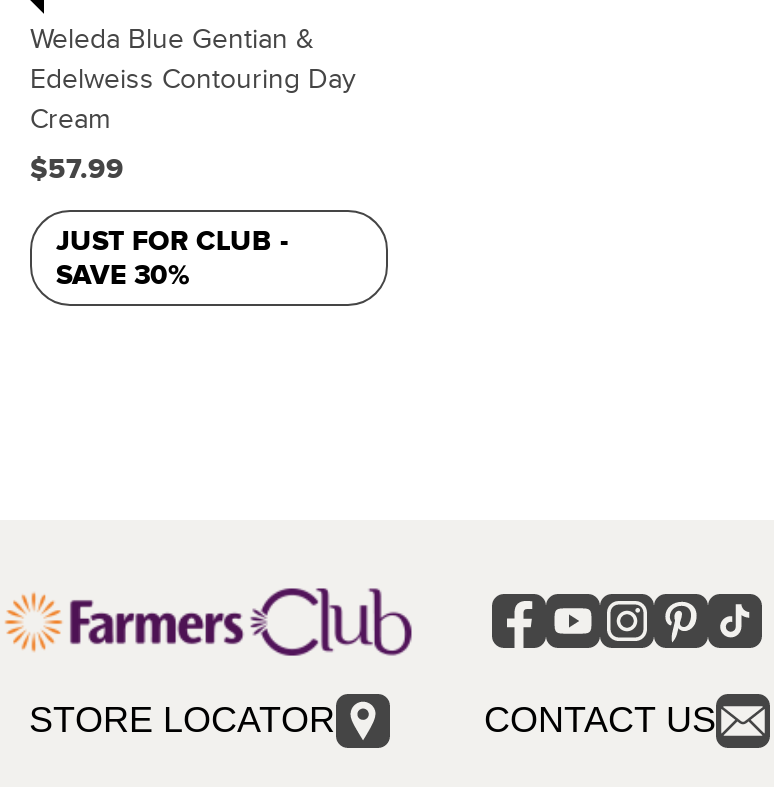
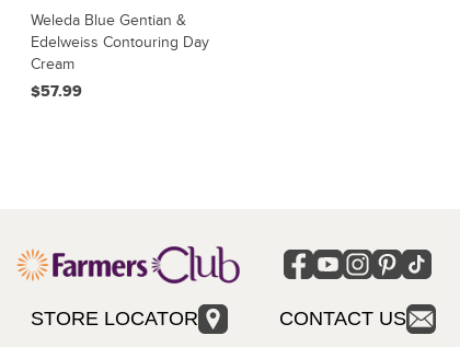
- JUST FOR CLUB -
- SAVE 30%
